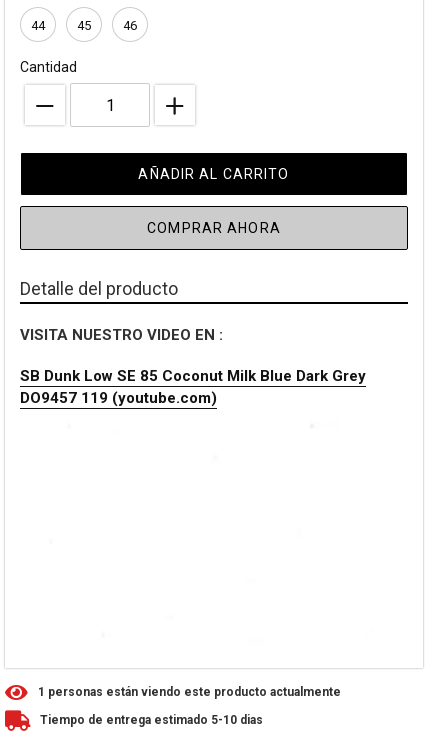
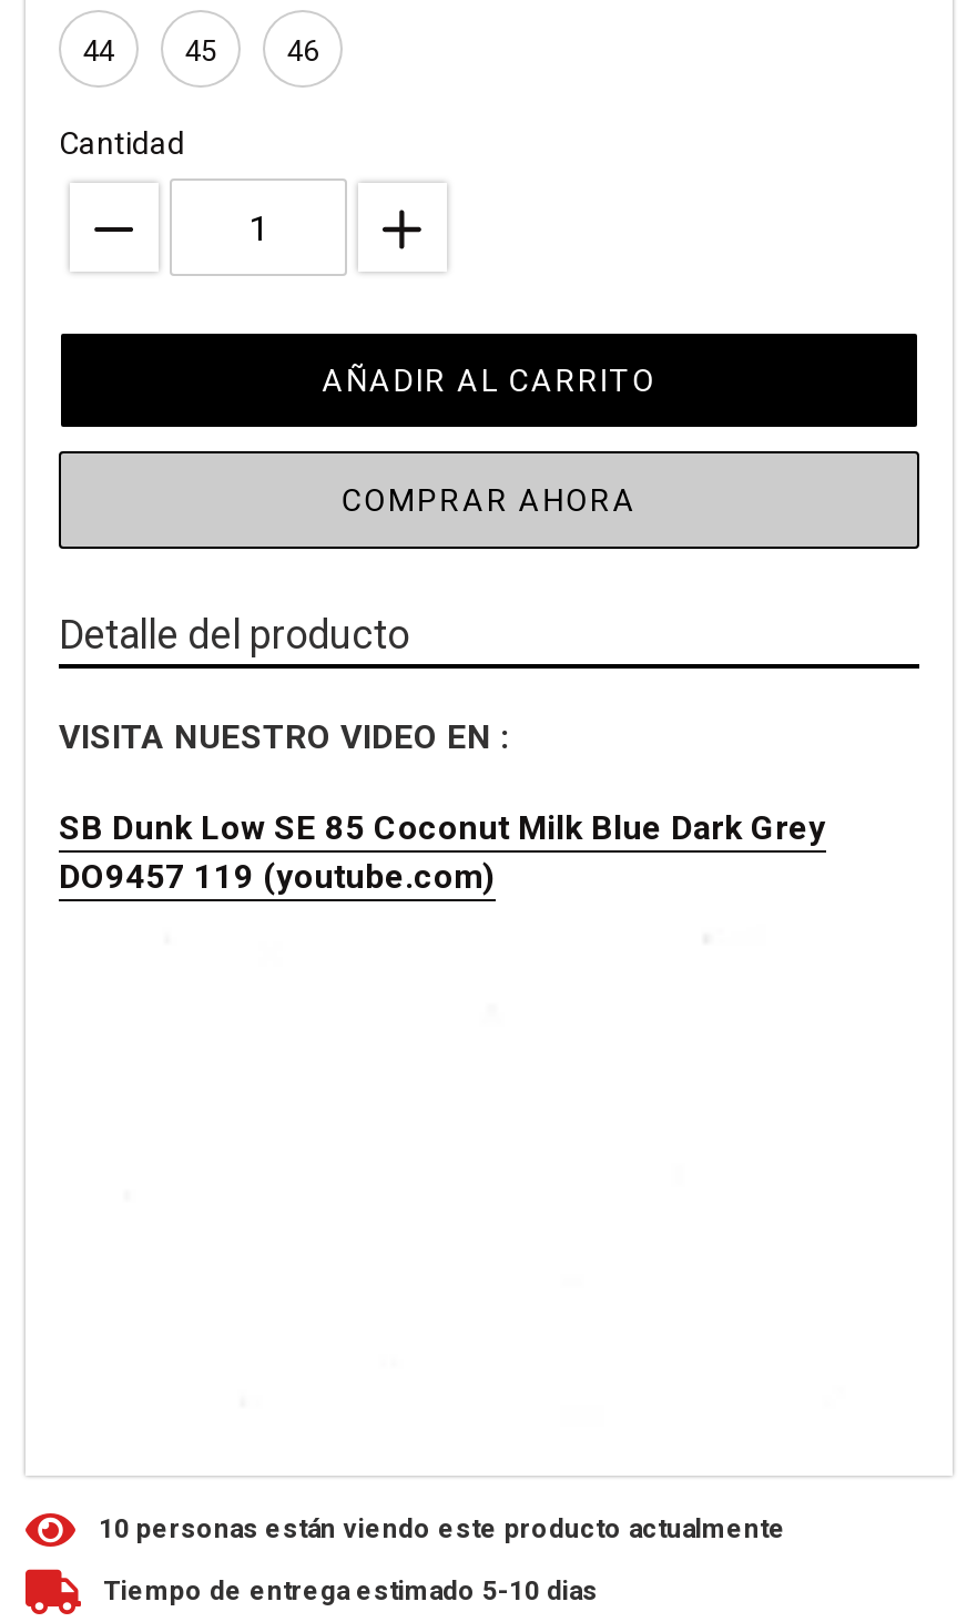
- 1 personas están viendo este producto actualmente
+ 1 0 personas están viendo este producto actualmente
